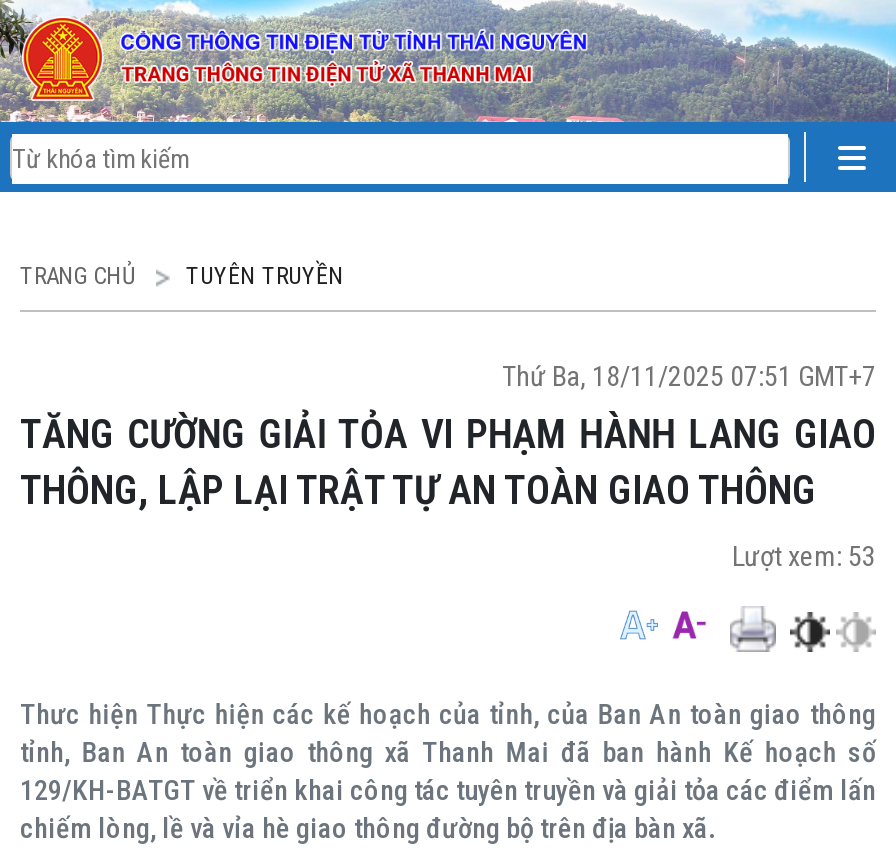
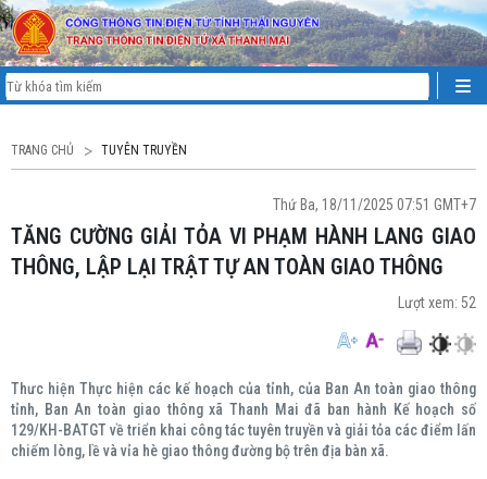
- Lượt xem: 53
+ Lượt xem: 52
